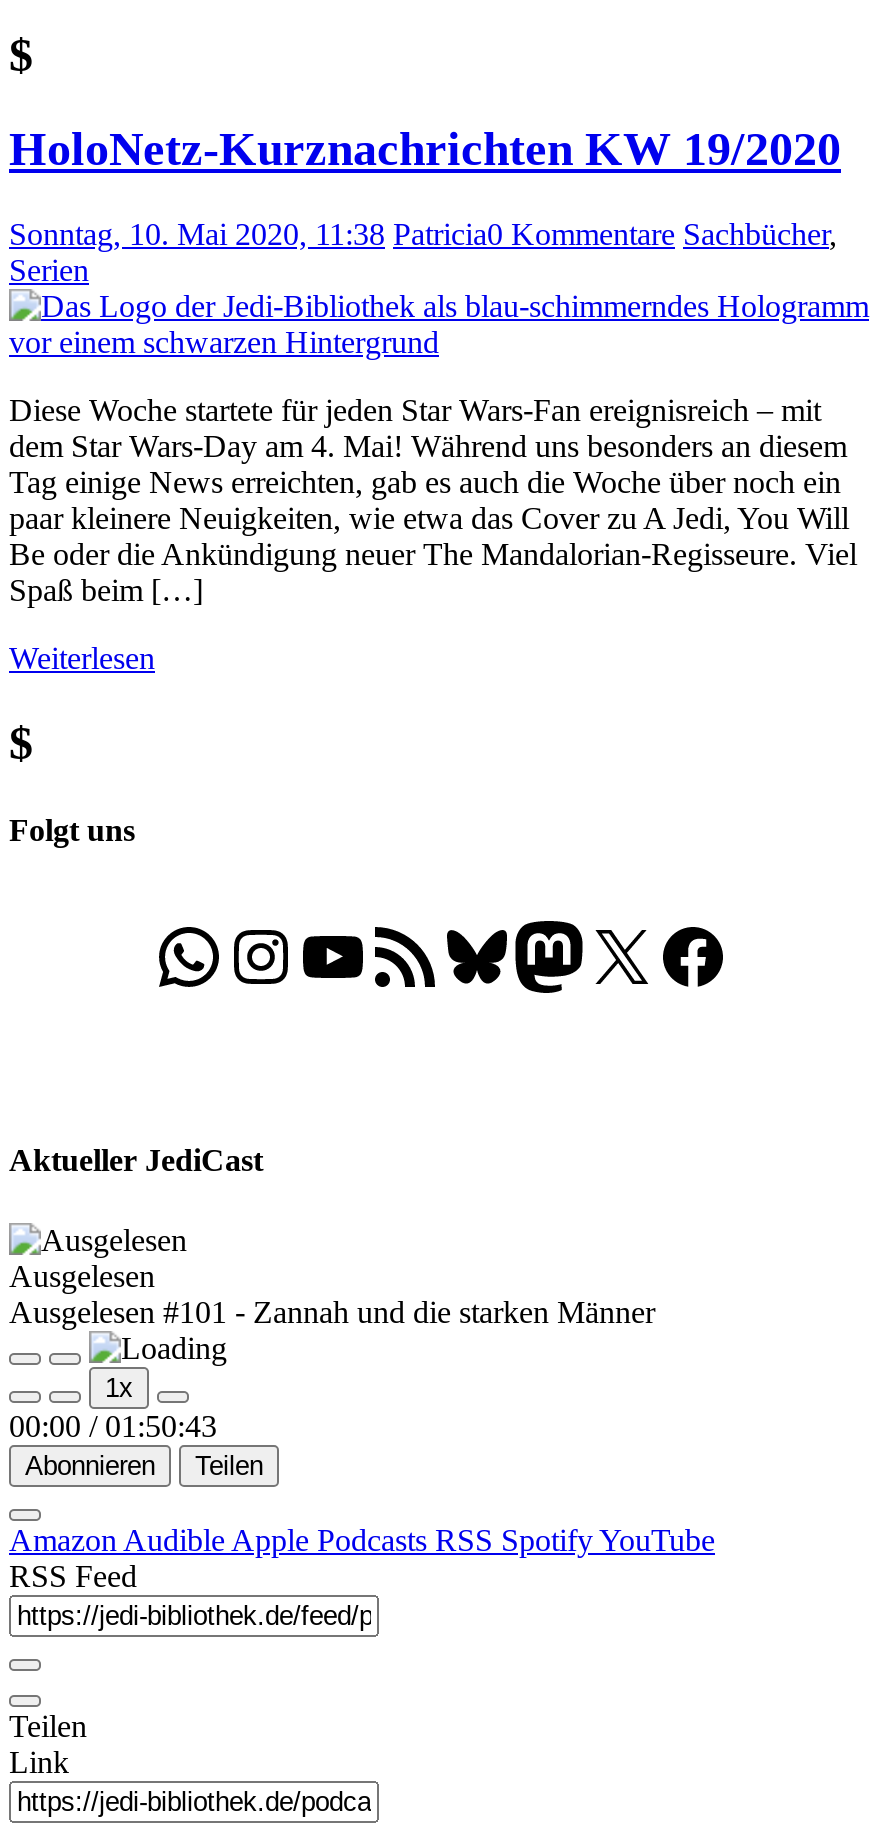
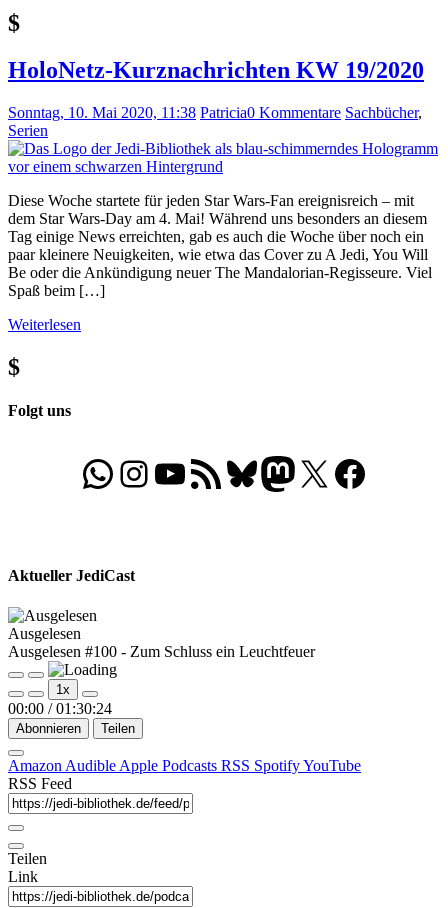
- Ausgelesen #101 - Zannah und die starken Männer
+ Ausgelesen #100 - Zum Schluss ein Leuchtfeuer

- 00:00 / 01:50:43
+ 00:00 / 01:30:24
